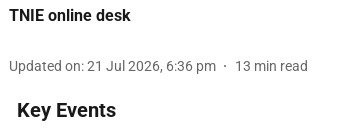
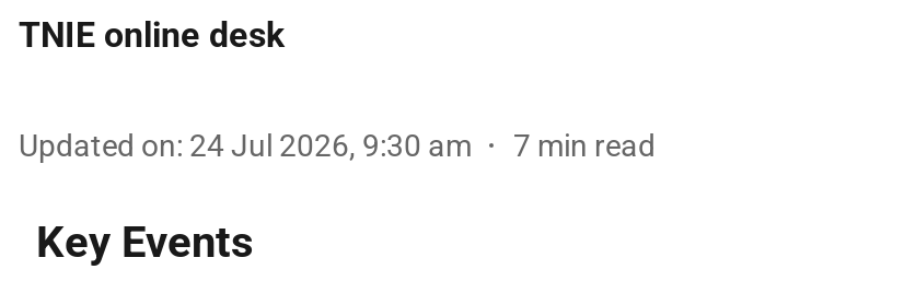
- Updated on: 21 Jul 2026, 6:36 pm
+ Updated on: 24 Jul 2026, 9:30 am

- 13 min read
+ 7 min read
